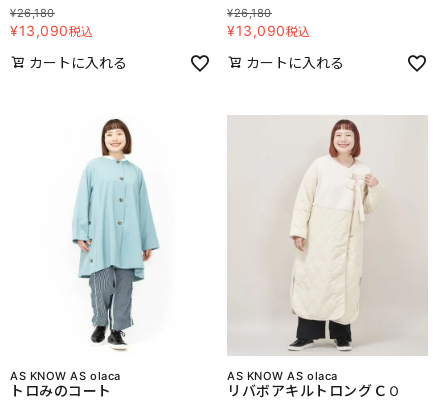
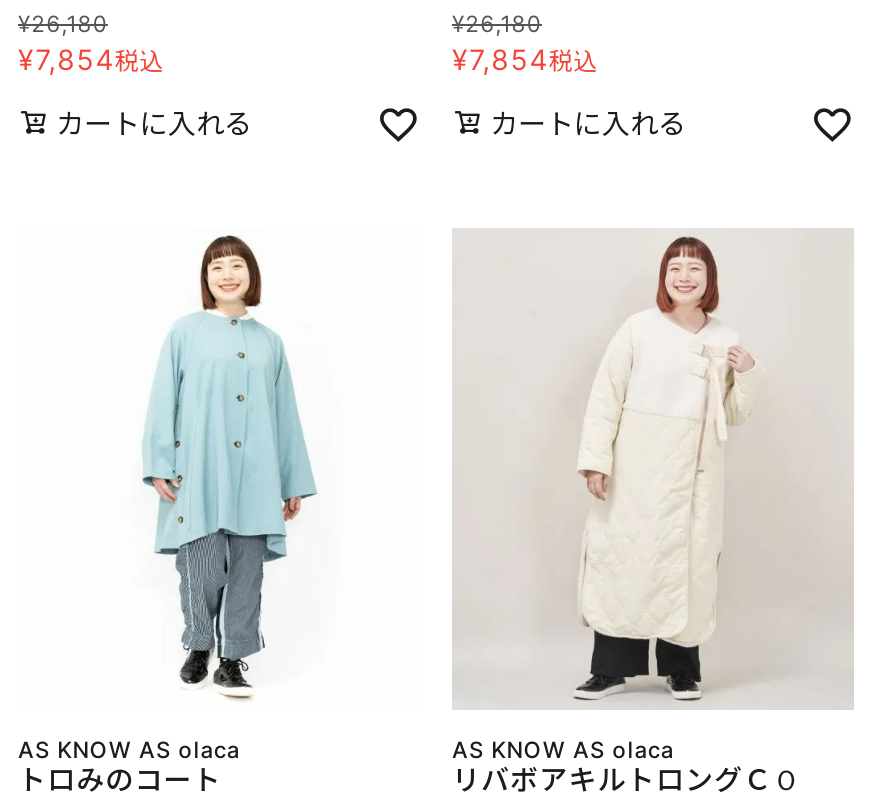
- ¥13,090税込
+ ¥7,854税込

- ¥13,090税込
+ ¥7,854税込
